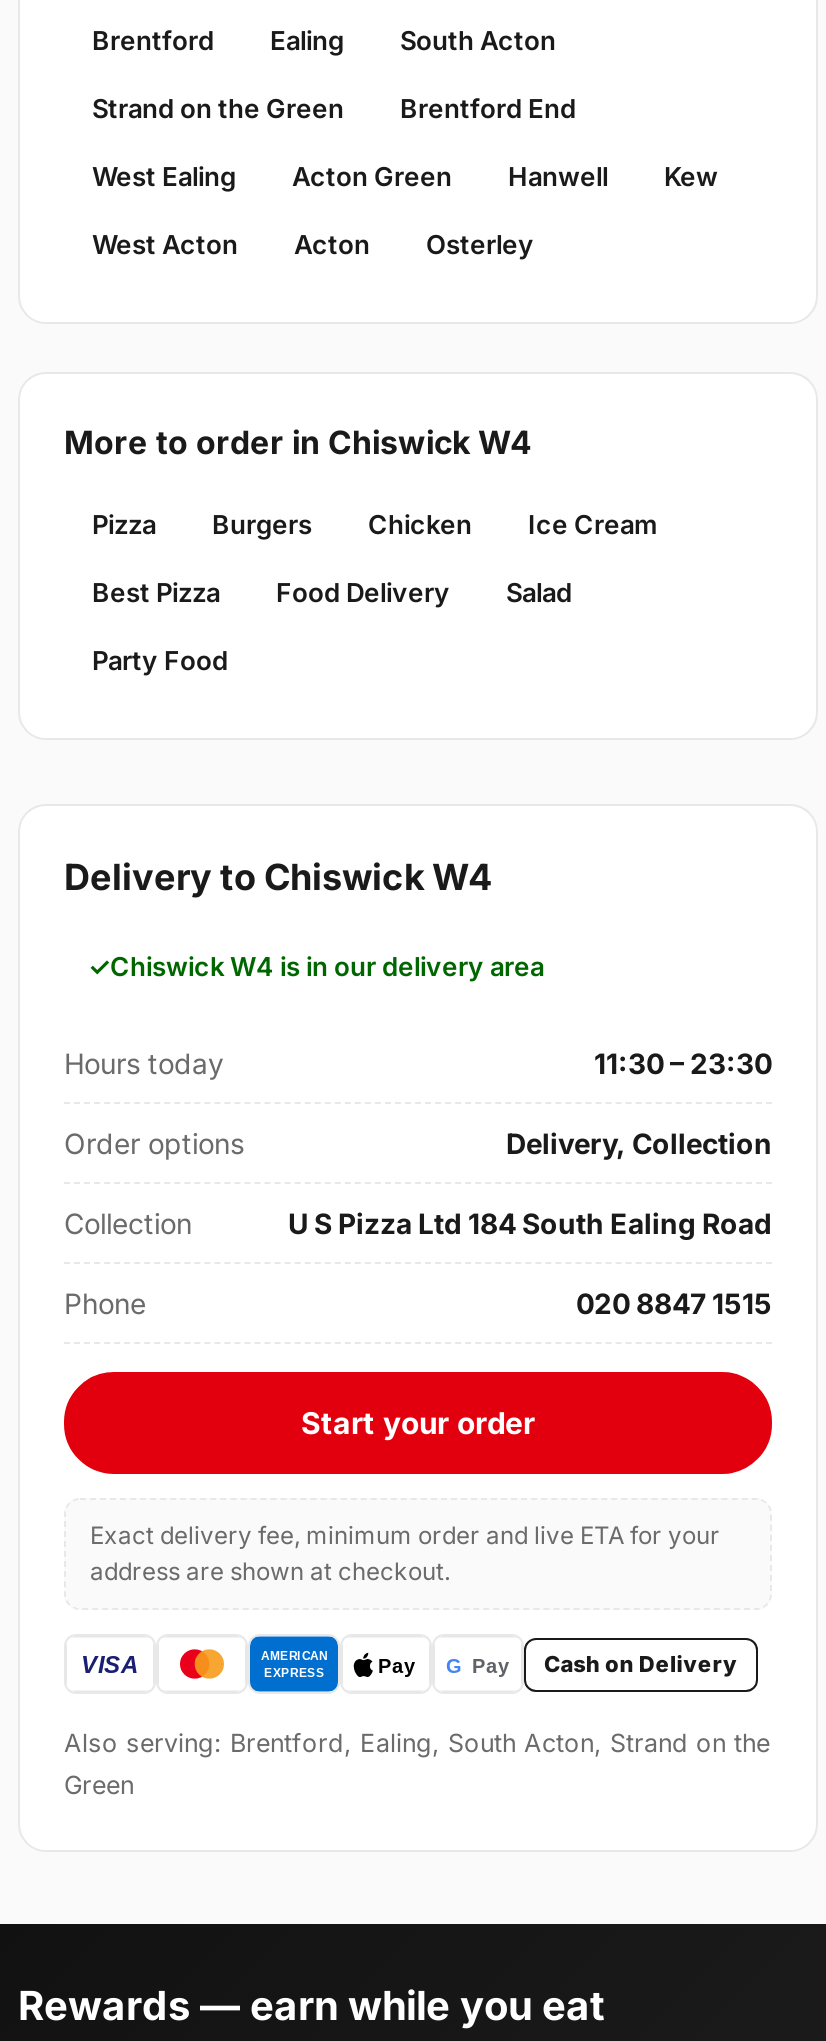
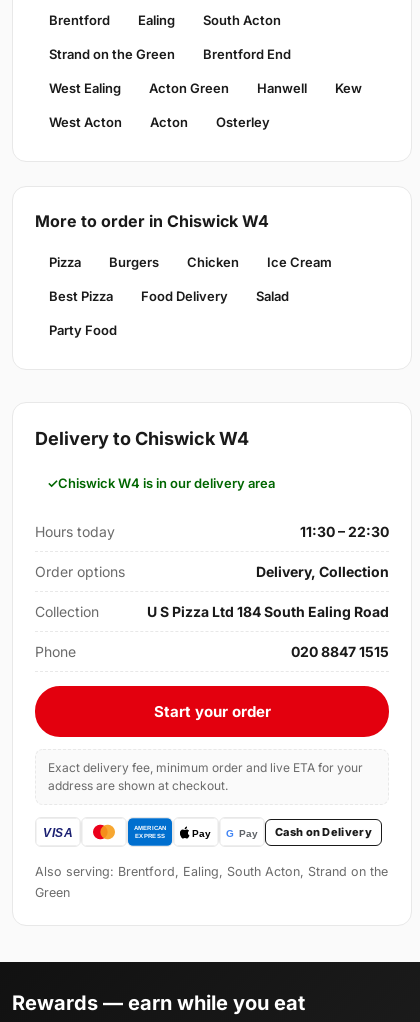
- 11:30 – 23:30
+ 11:30 – 22:30
